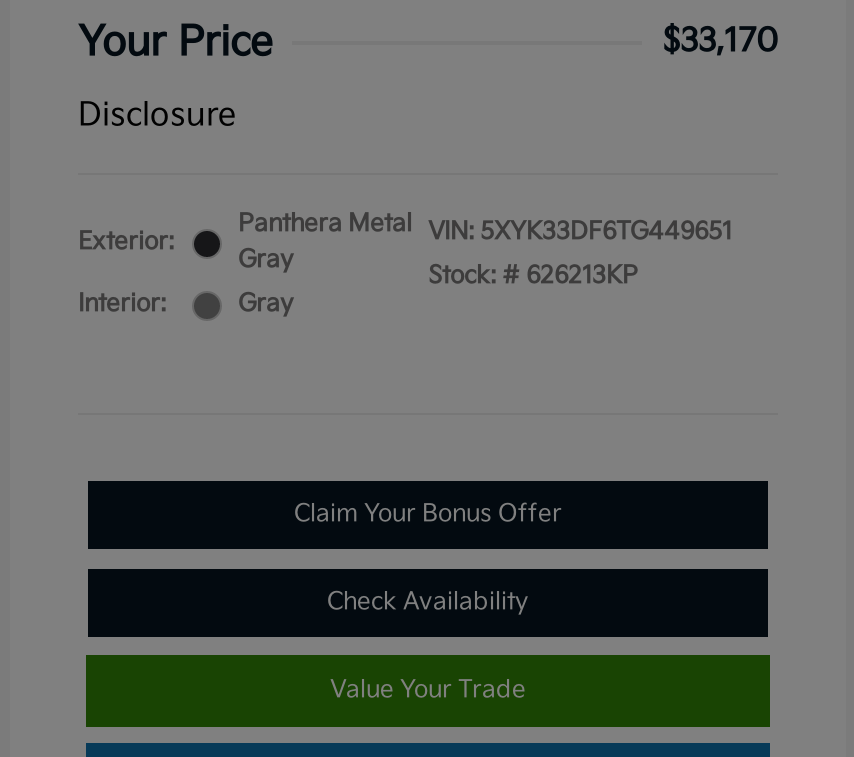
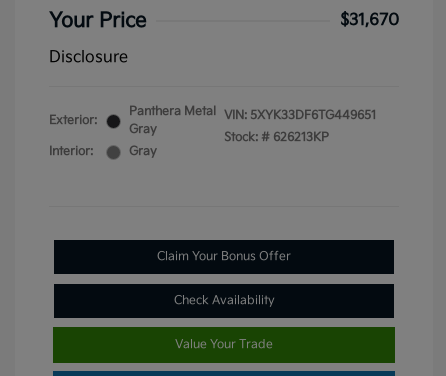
- $33,170
+ $31,670
